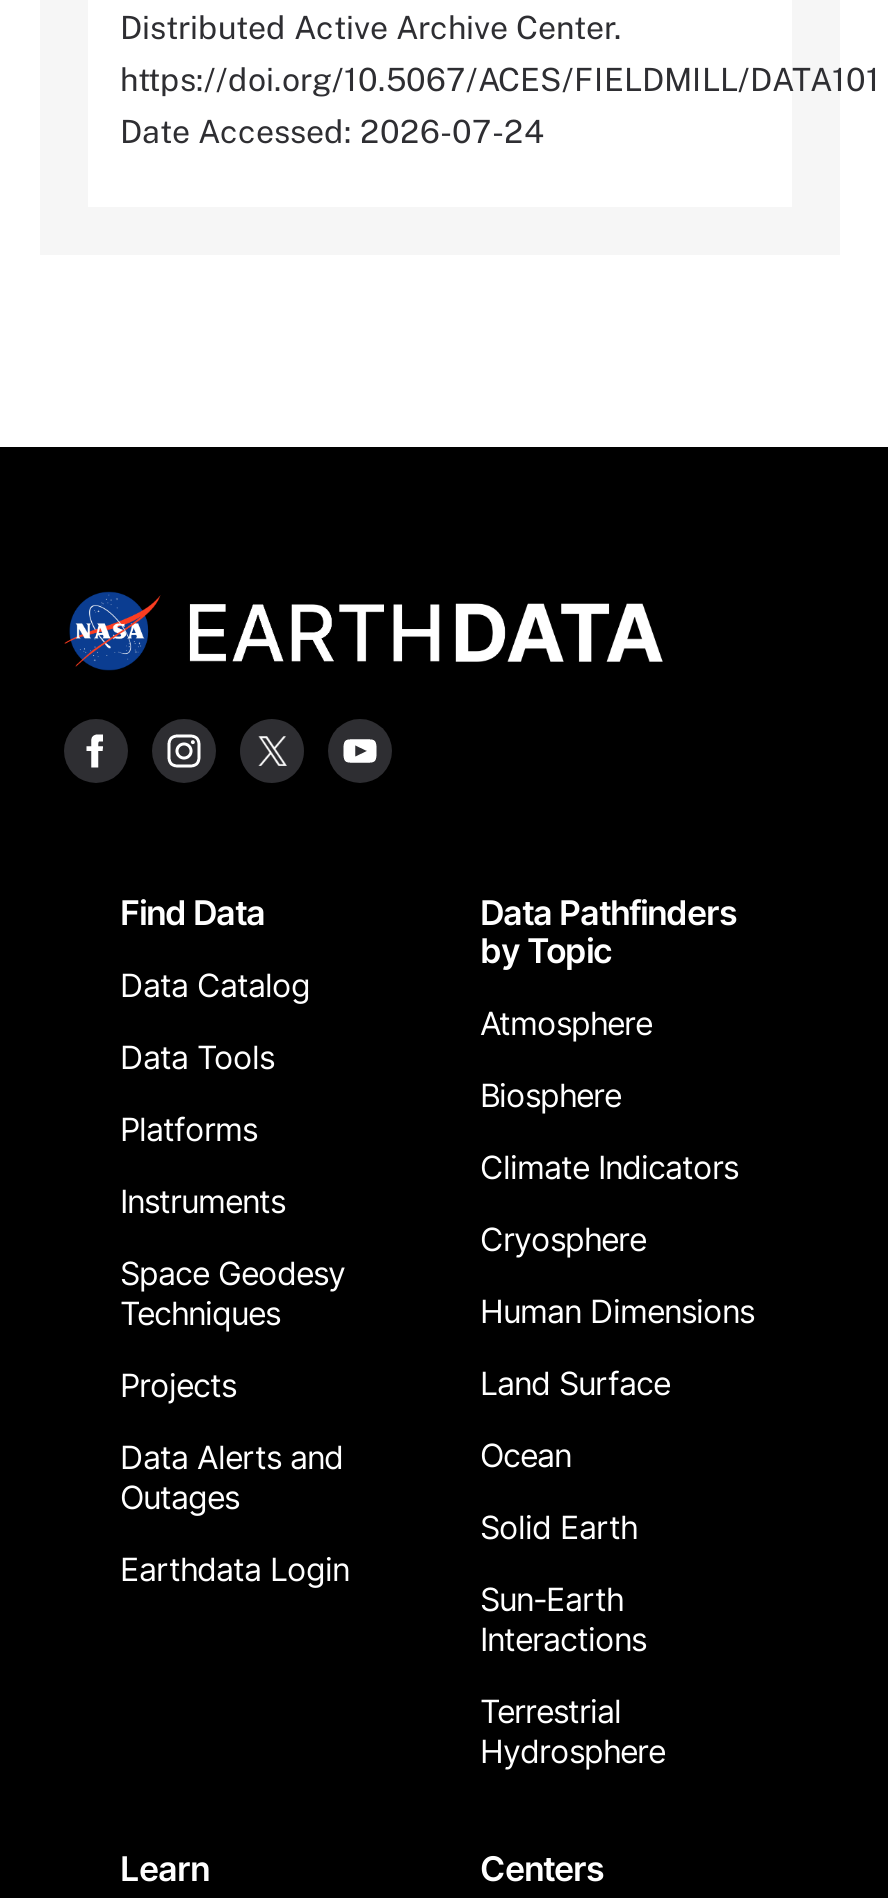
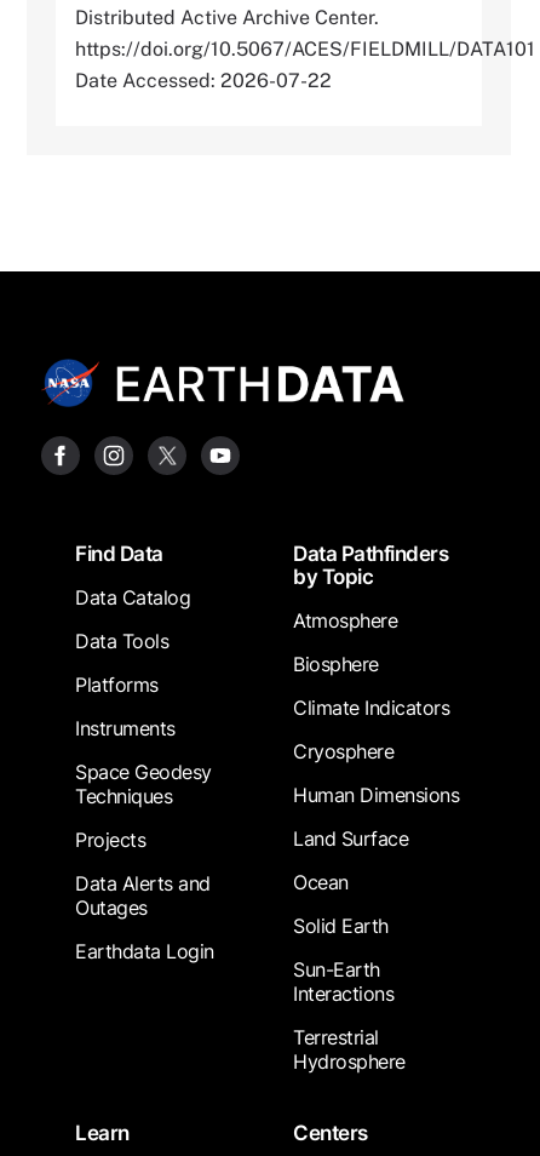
- Date Accessed: 2026-07-24
+ Date Accessed: 2026-07-22
